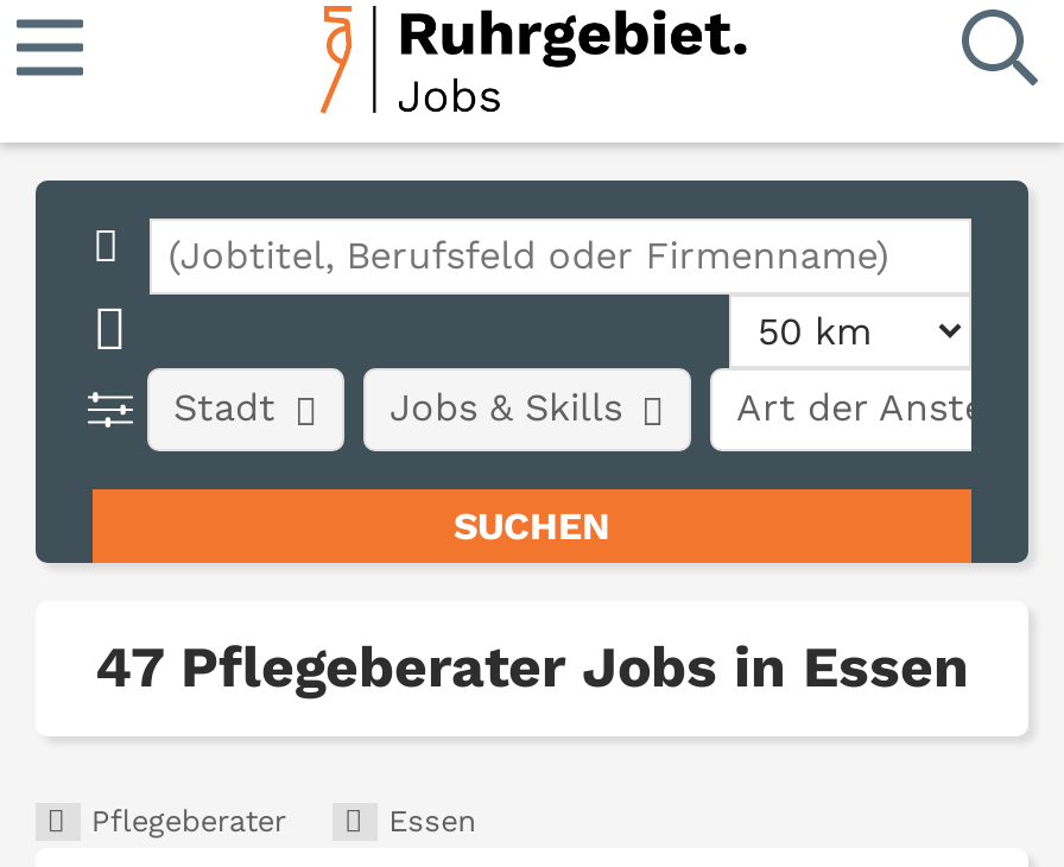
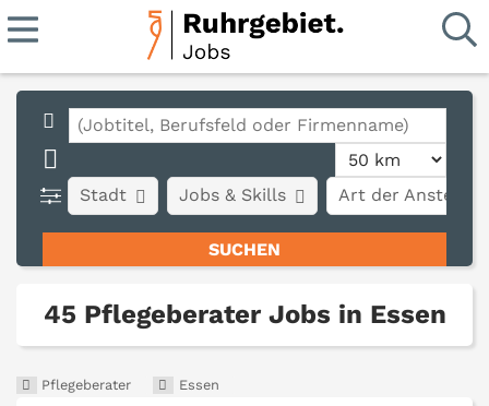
- 47 Pflegeberater Jobs in Essen
+ 45 Pflegeberater Jobs in Essen
